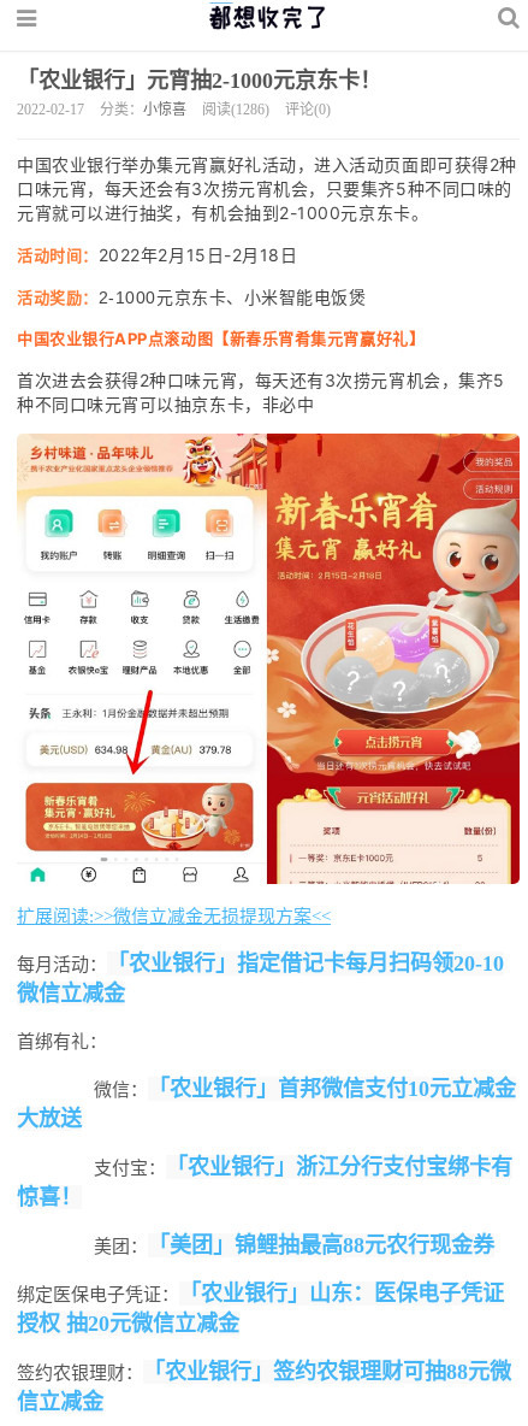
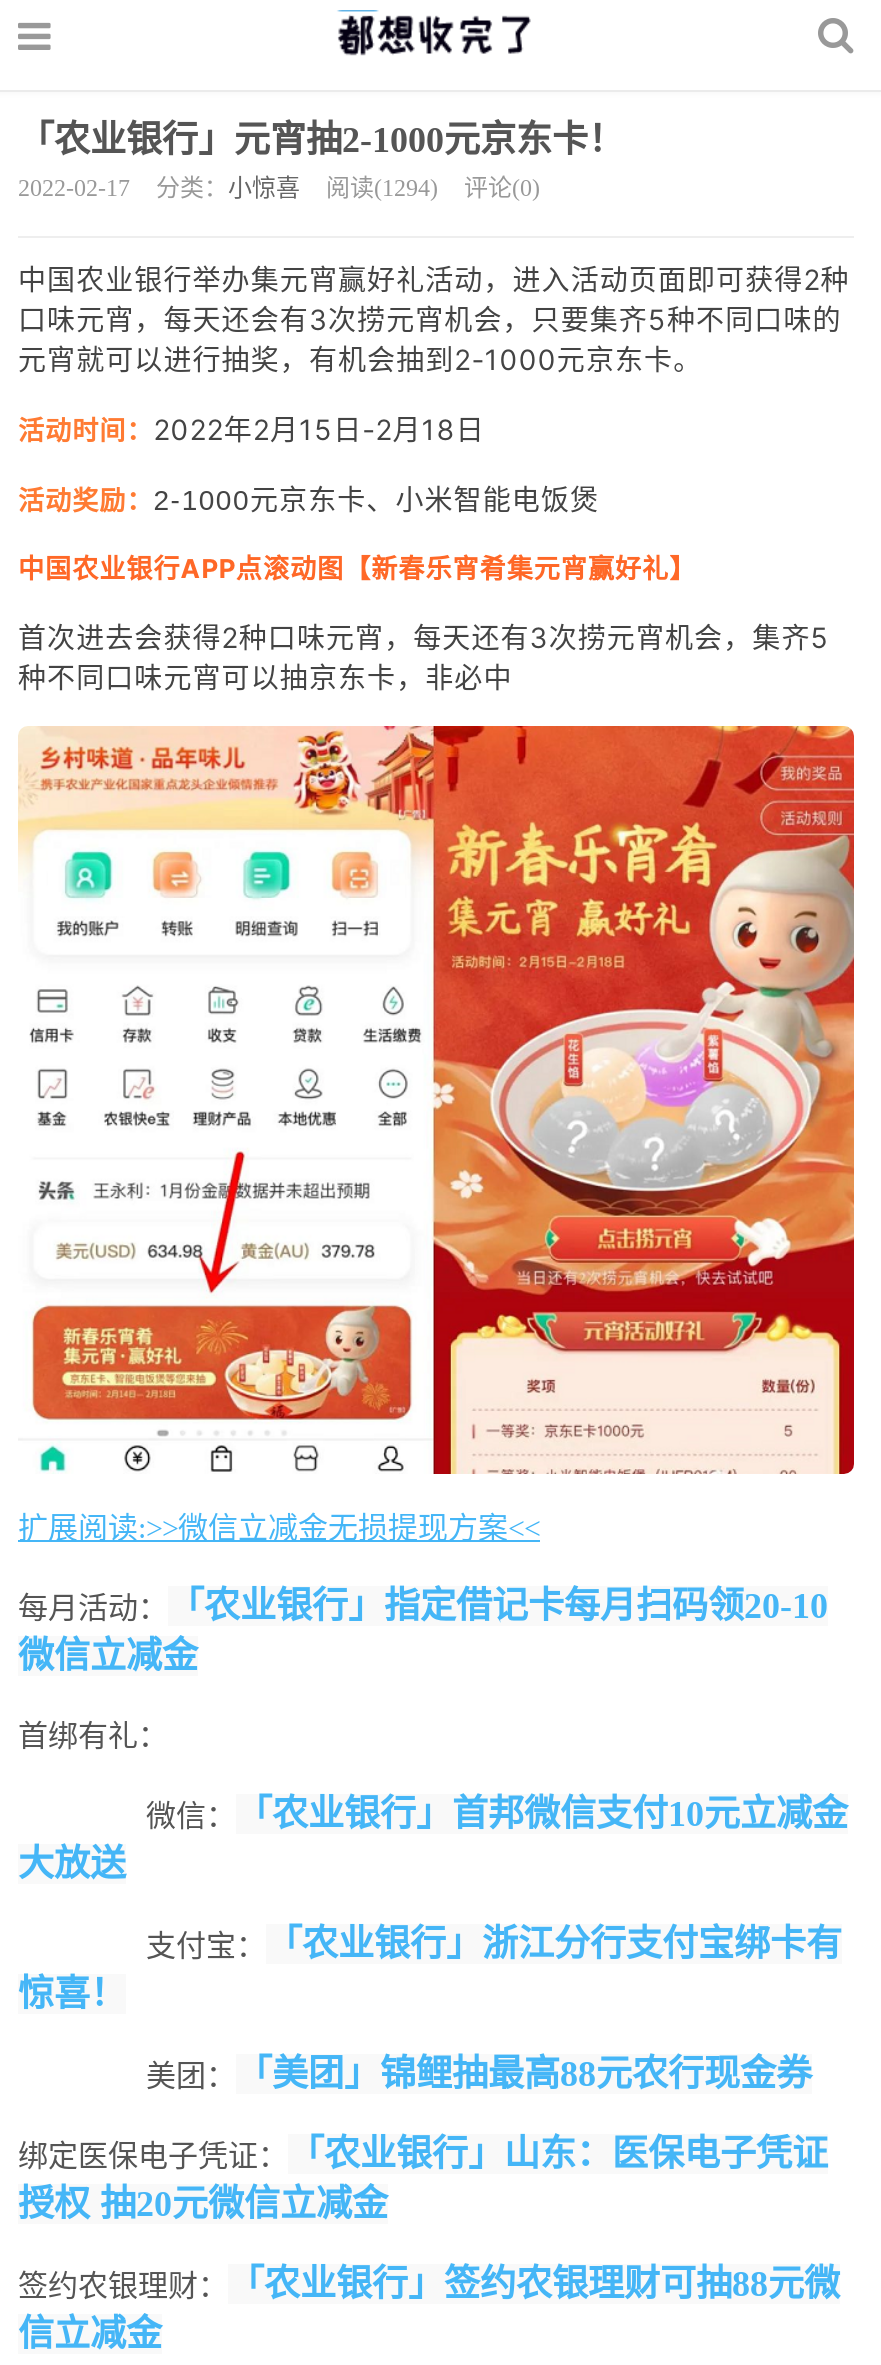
- 2022-02-17 分类：小惊喜 阅读(1286) 评论(0)
+ 2022-02-17 分类：小惊喜 阅读(1294) 评论(0)
